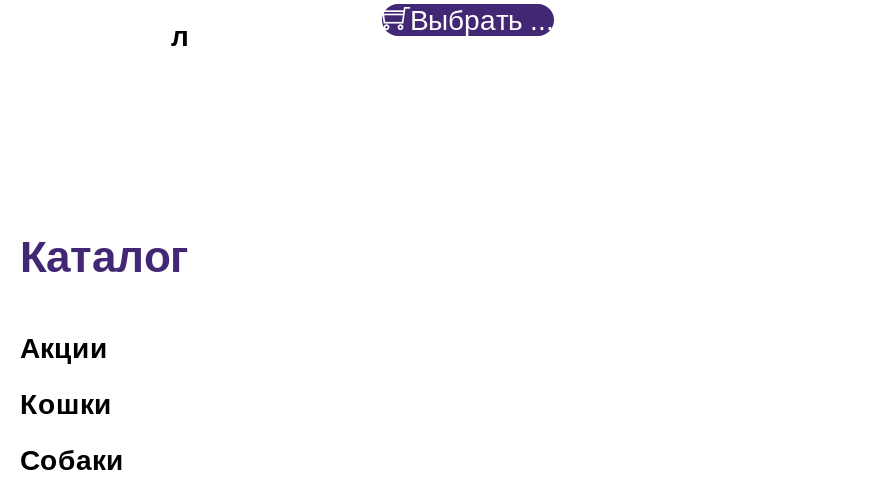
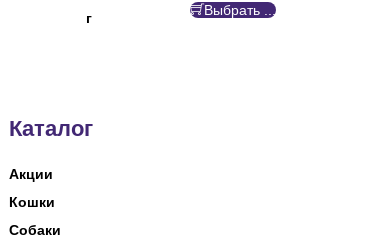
- л
+ г
